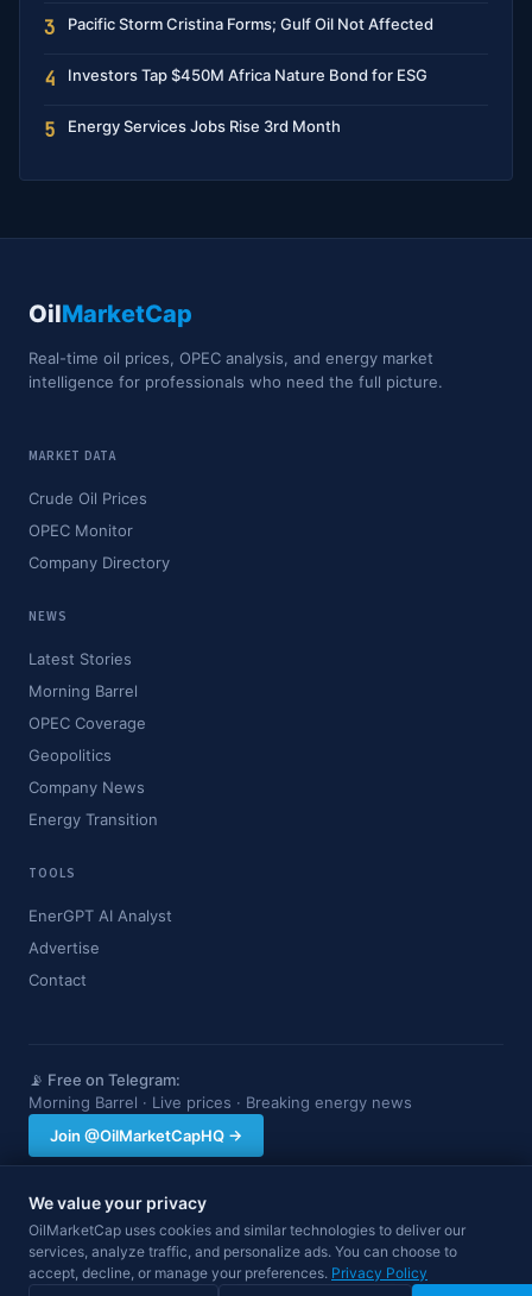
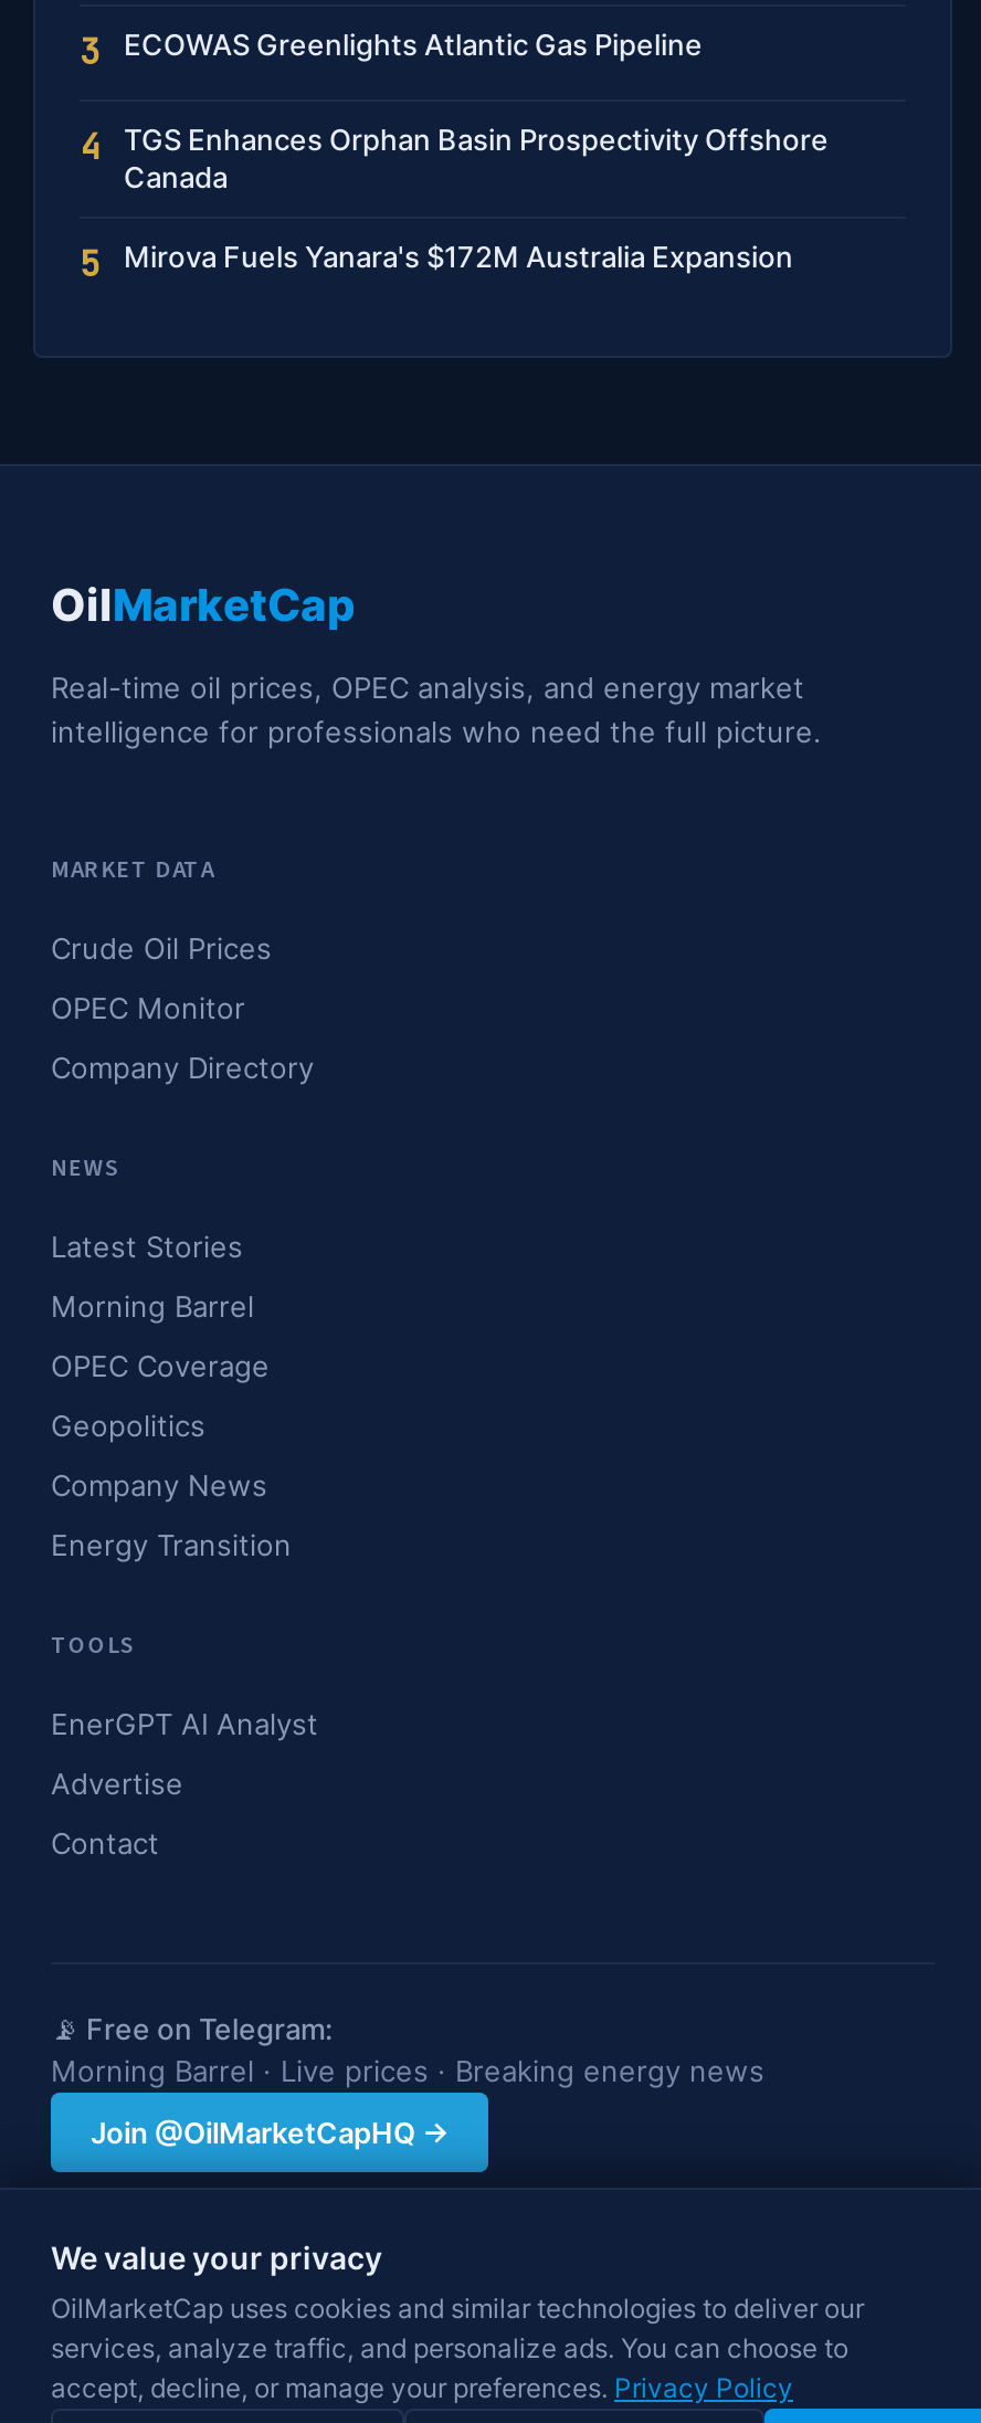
- Pacific Storm Cristina Forms; Gulf Oil Not Affected
+ ECOWAS Greenlights Atlantic Gas Pipeline

- Investors Tap $450M Africa Nature Bond for ESG
+ TGS Enhances Orphan Basin Prospectivity Offshore
+ Canada

- Energy Services Jobs Rise 3rd Month
+ Mirova Fuels Yanara's $172M Australia Expansion
